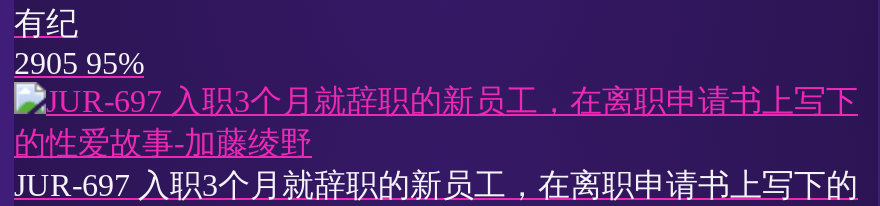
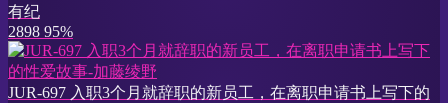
- 2905 95%
+ 2898 95%
